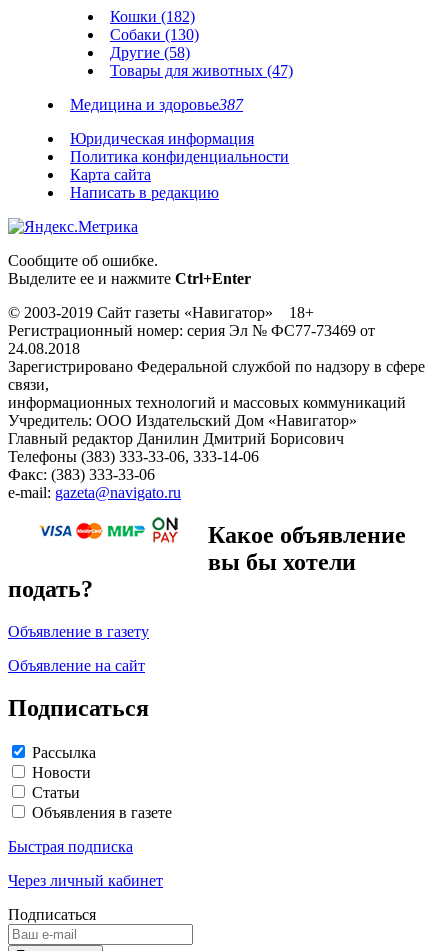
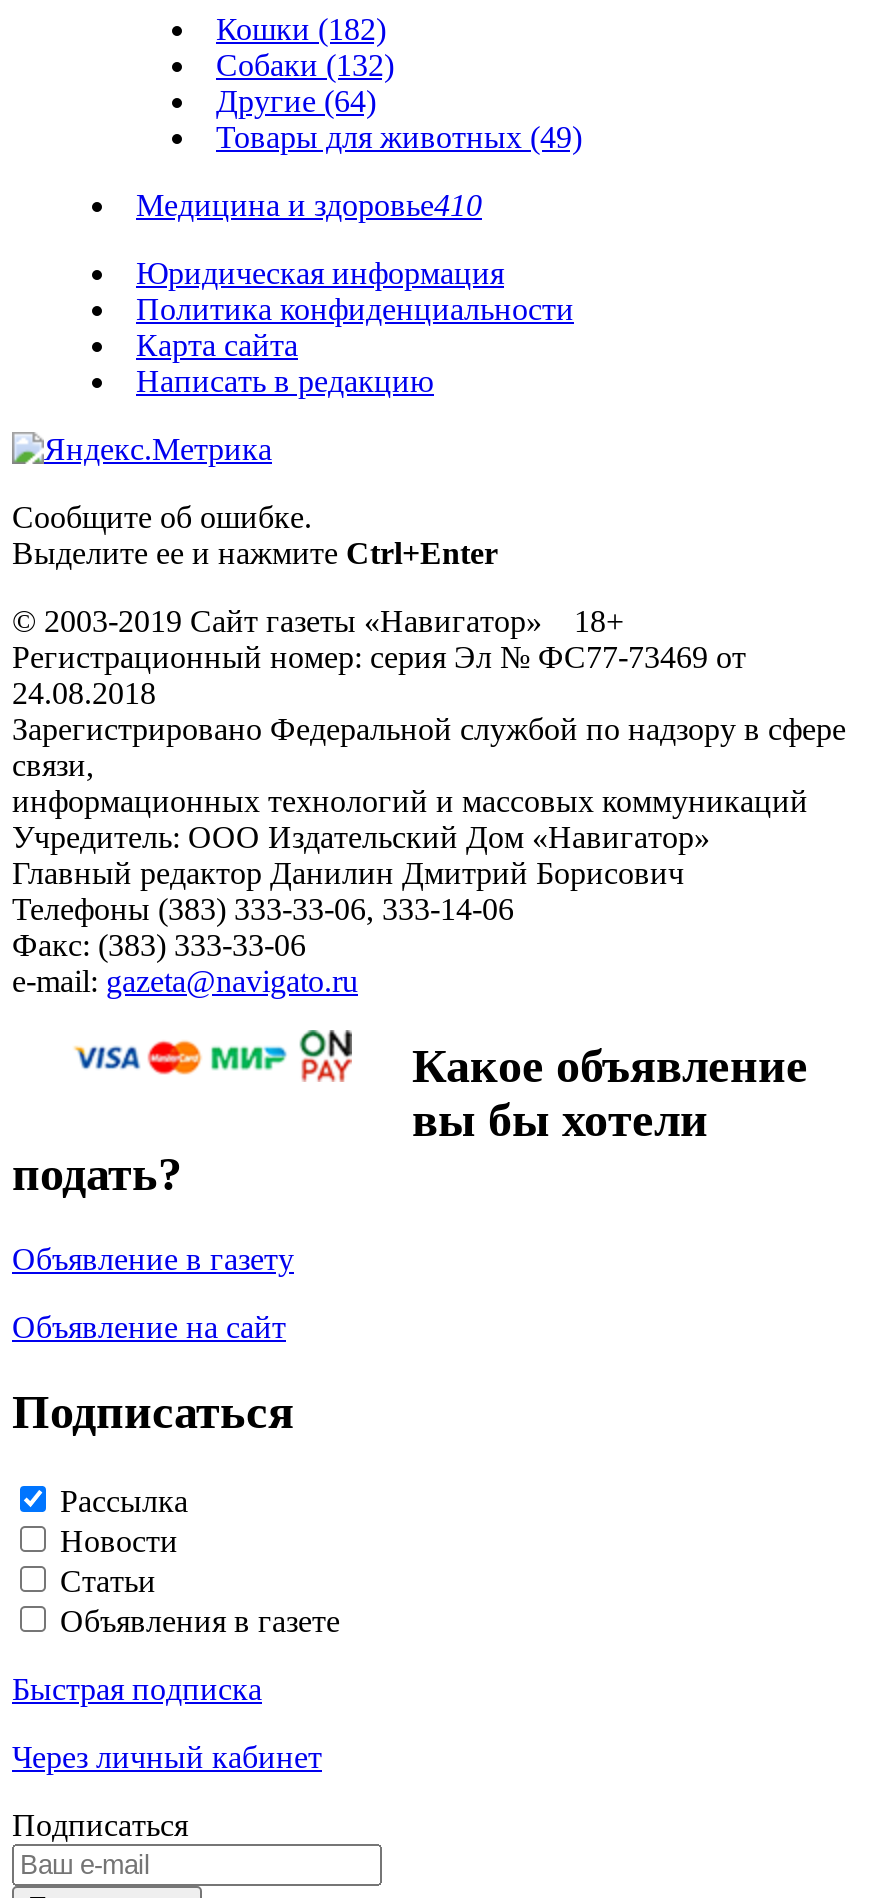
- Собаки (130)
+ Собаки (132)

- Другие (58)
+ Другие (64)

- Товары для животных (47)
+ Товары для животных (49)

- Медицина и здоровье387
+ Медицина и здоровье410
